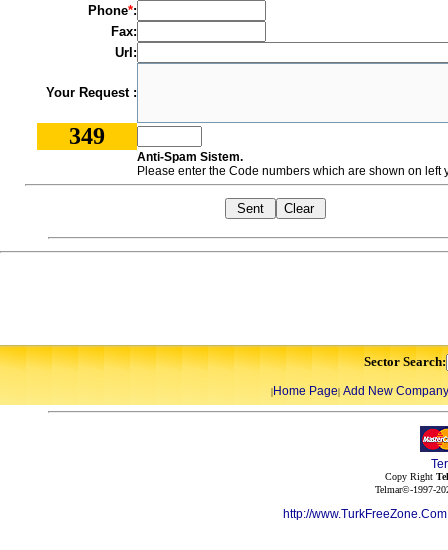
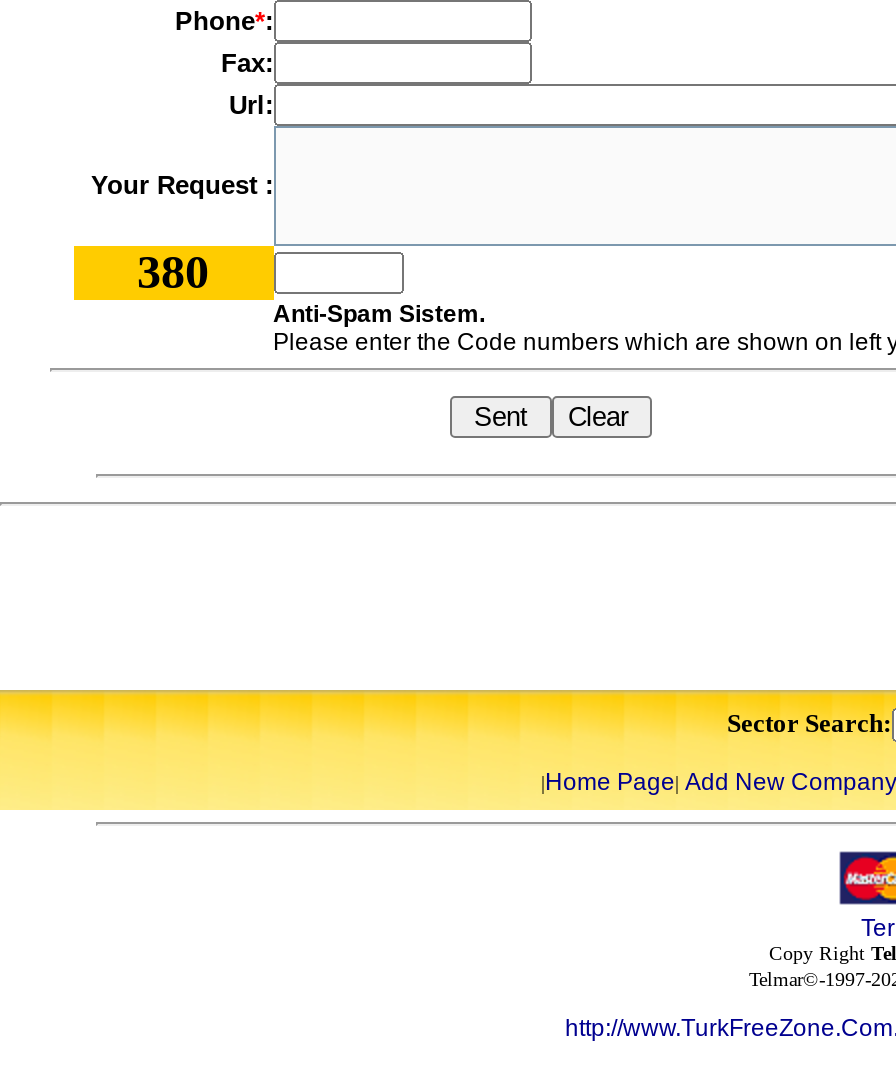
- 349
+ 380
